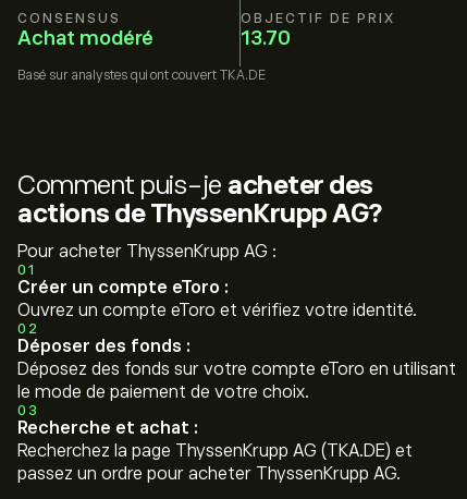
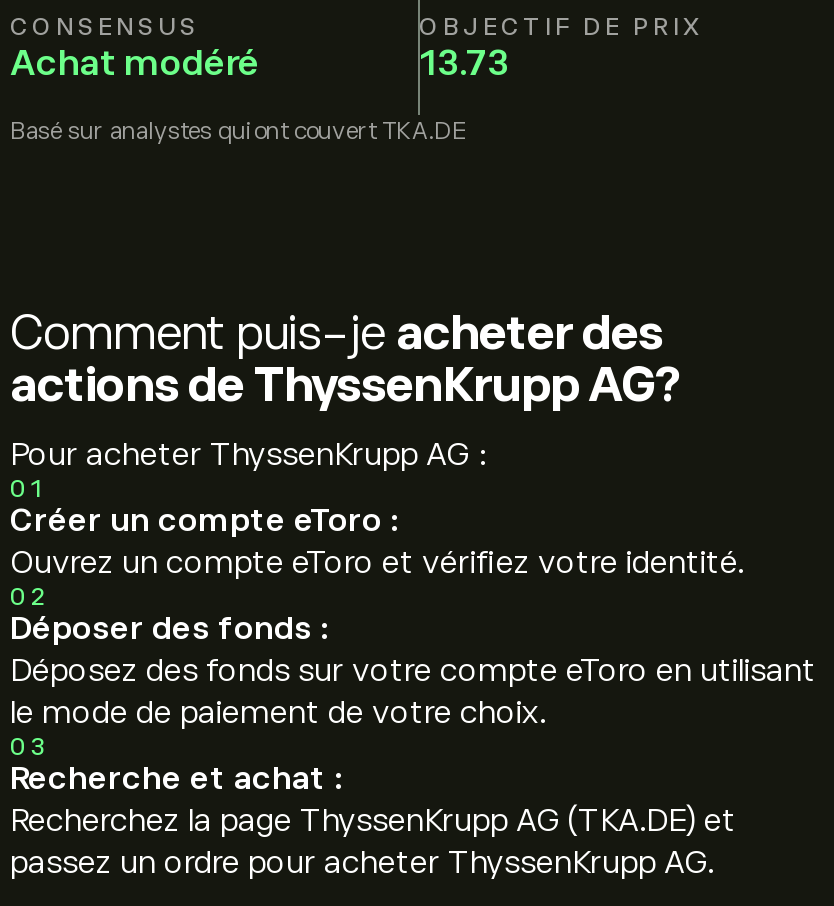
- 13.70
+ 13.73
